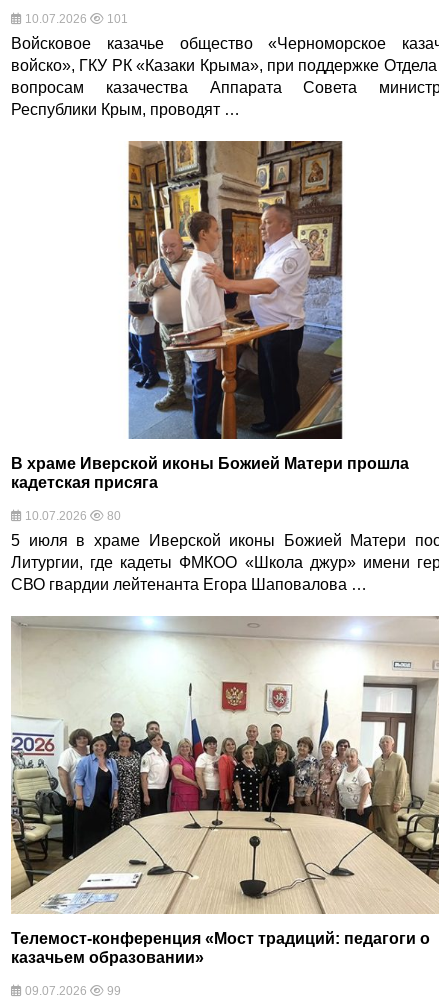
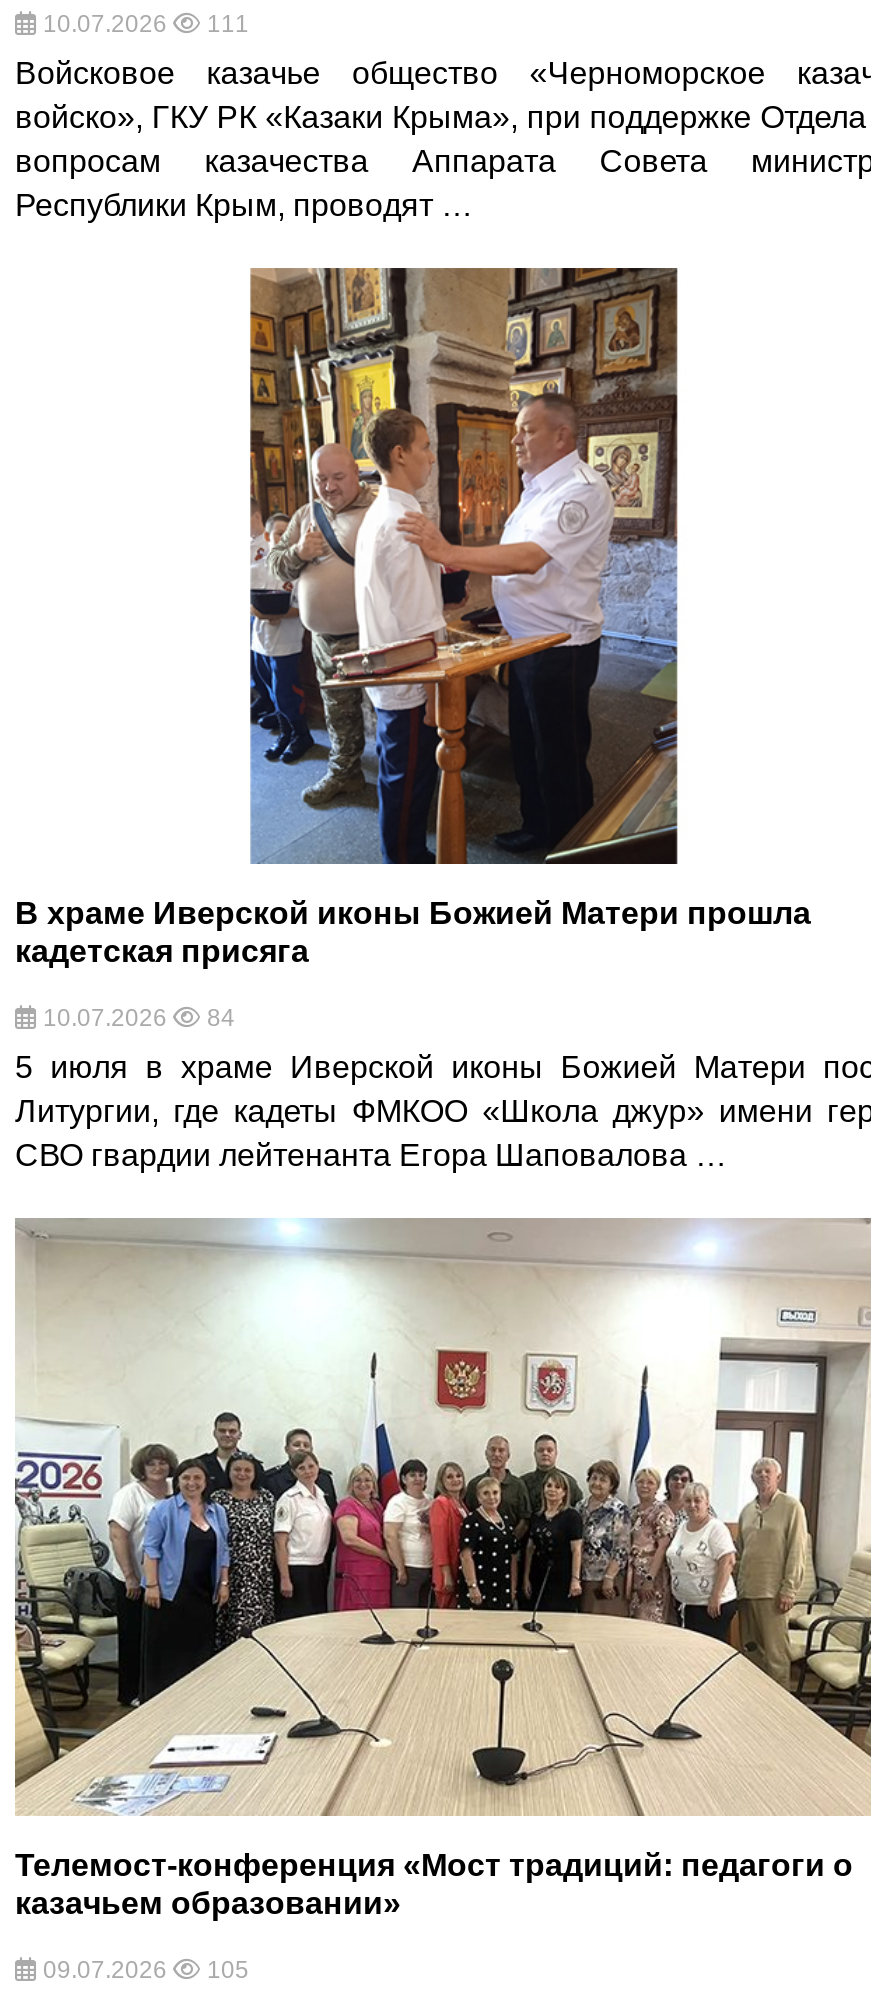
- 10.07.2026 101
+ 10.07.2026 111

- 10.07.2026 80
+ 10.07.2026 84

- 09.07.2026 99
+ 09.07.2026 105
